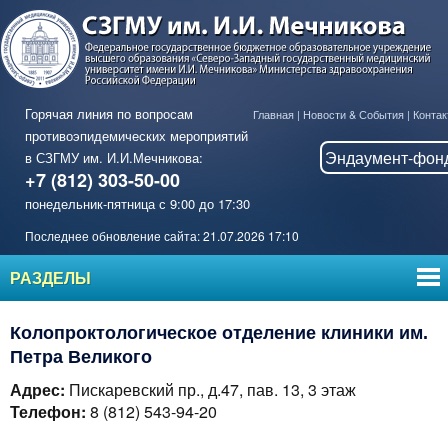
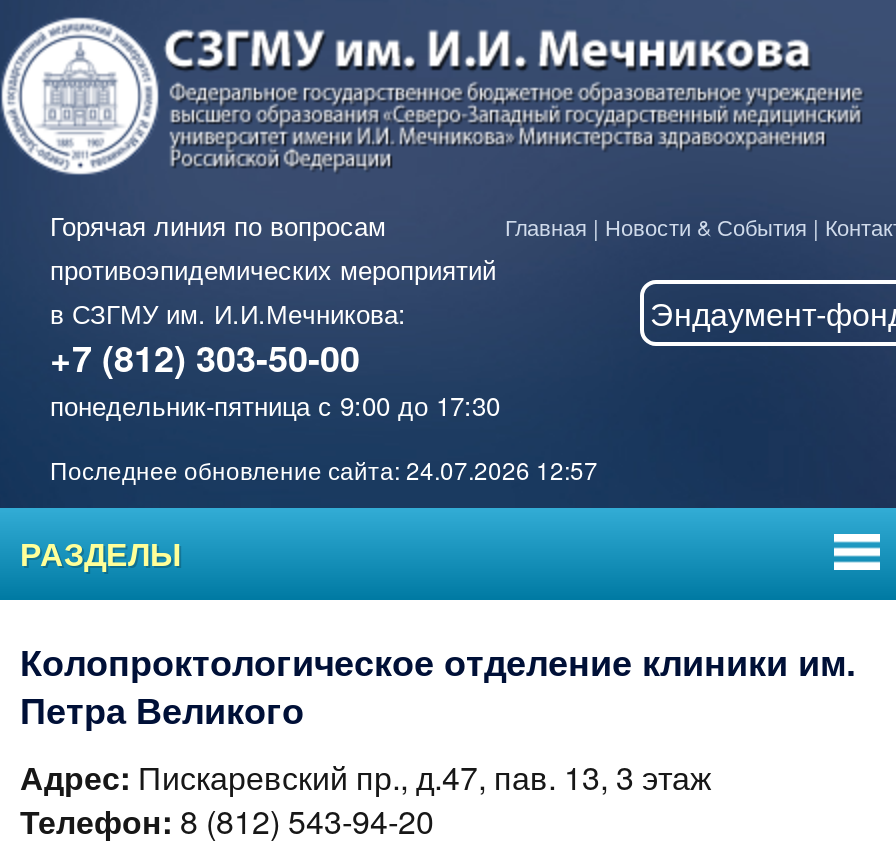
- Последнее обновление сайта: 21.07.2026 17:10
+ Последнее обновление сайта: 24.07.2026 12:57
